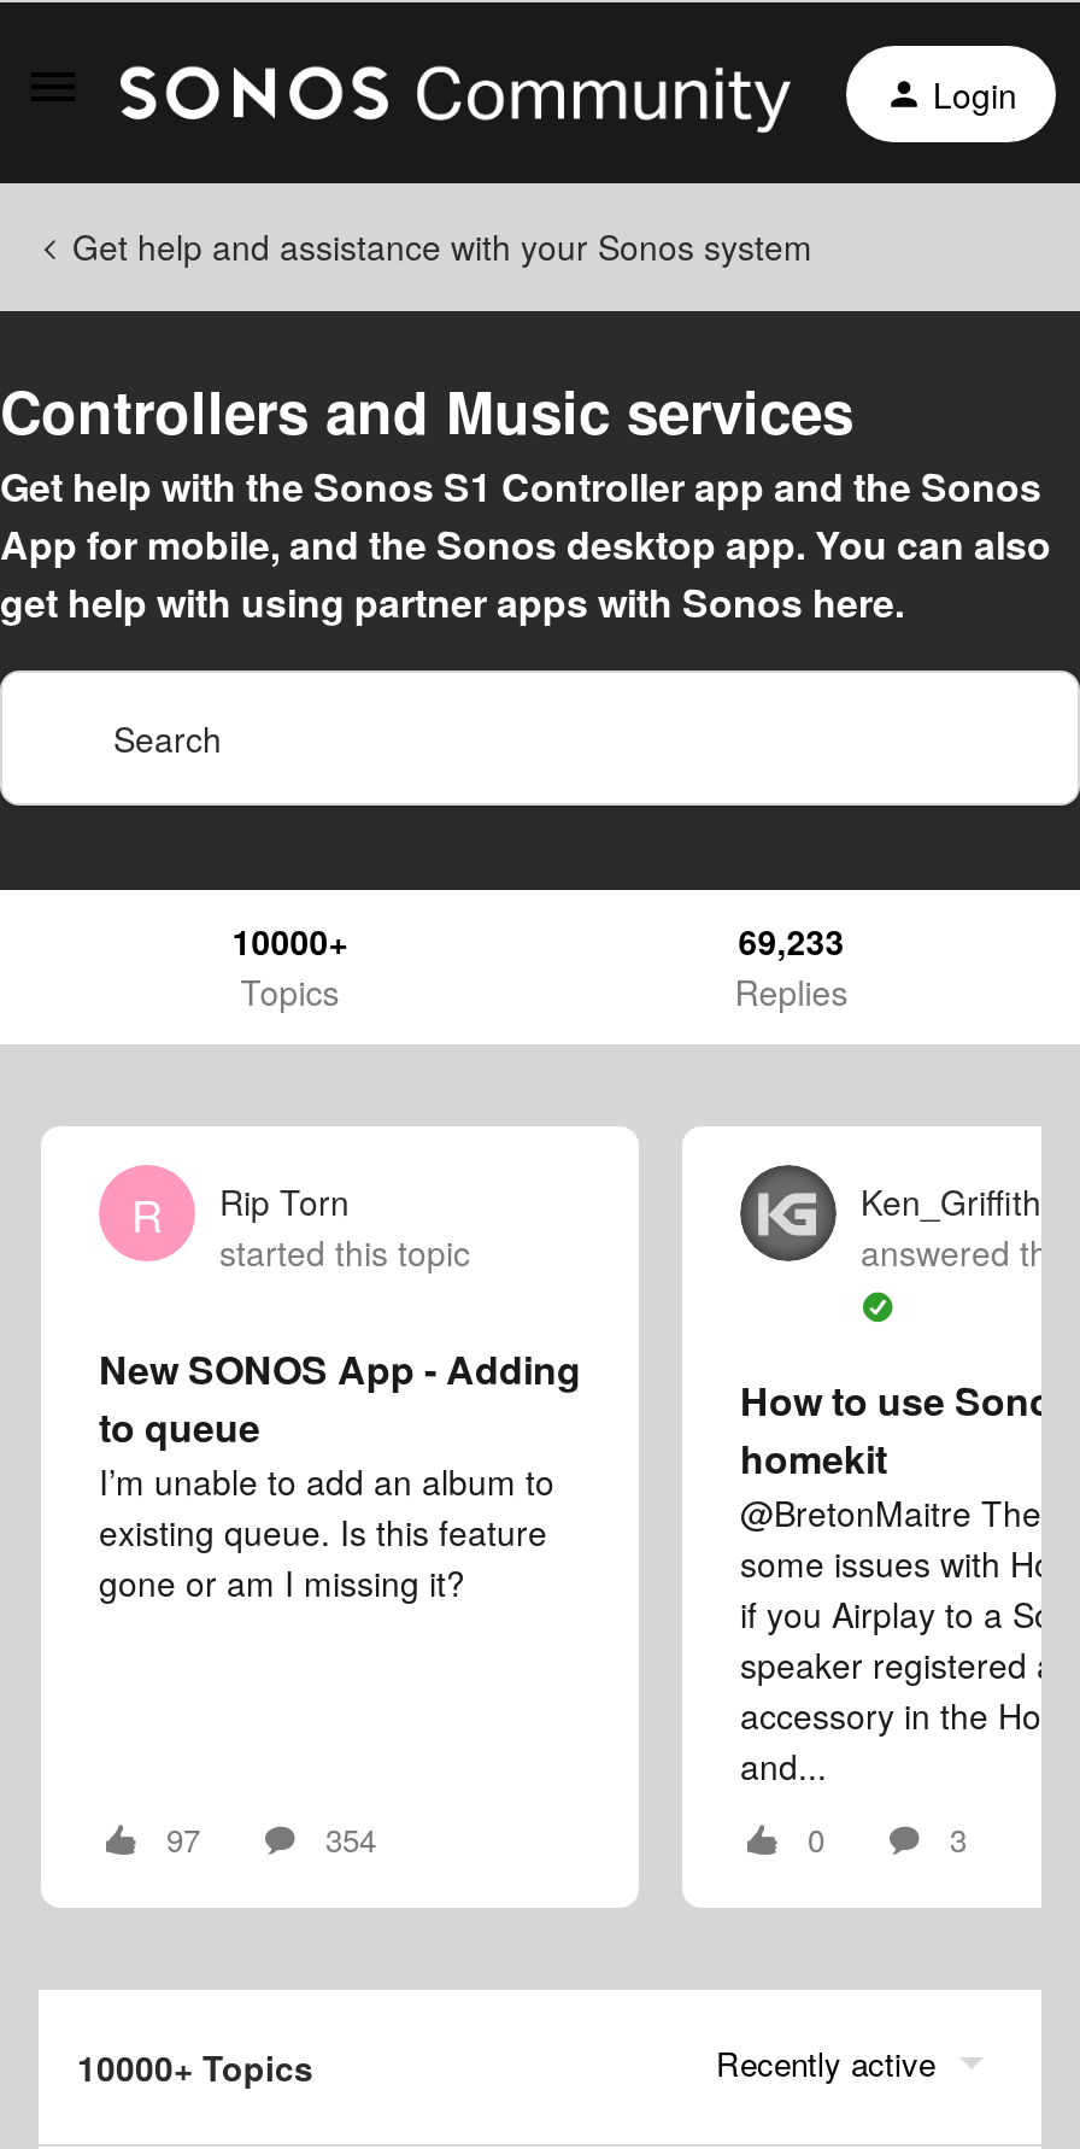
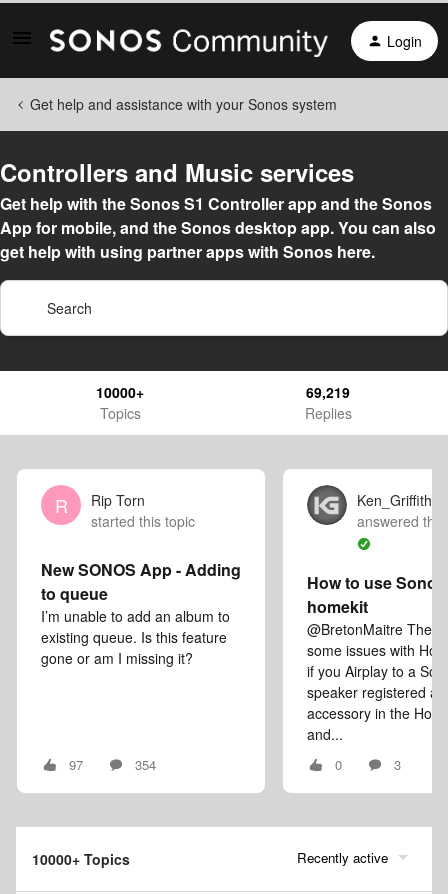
- 69,233
+ 69,219
